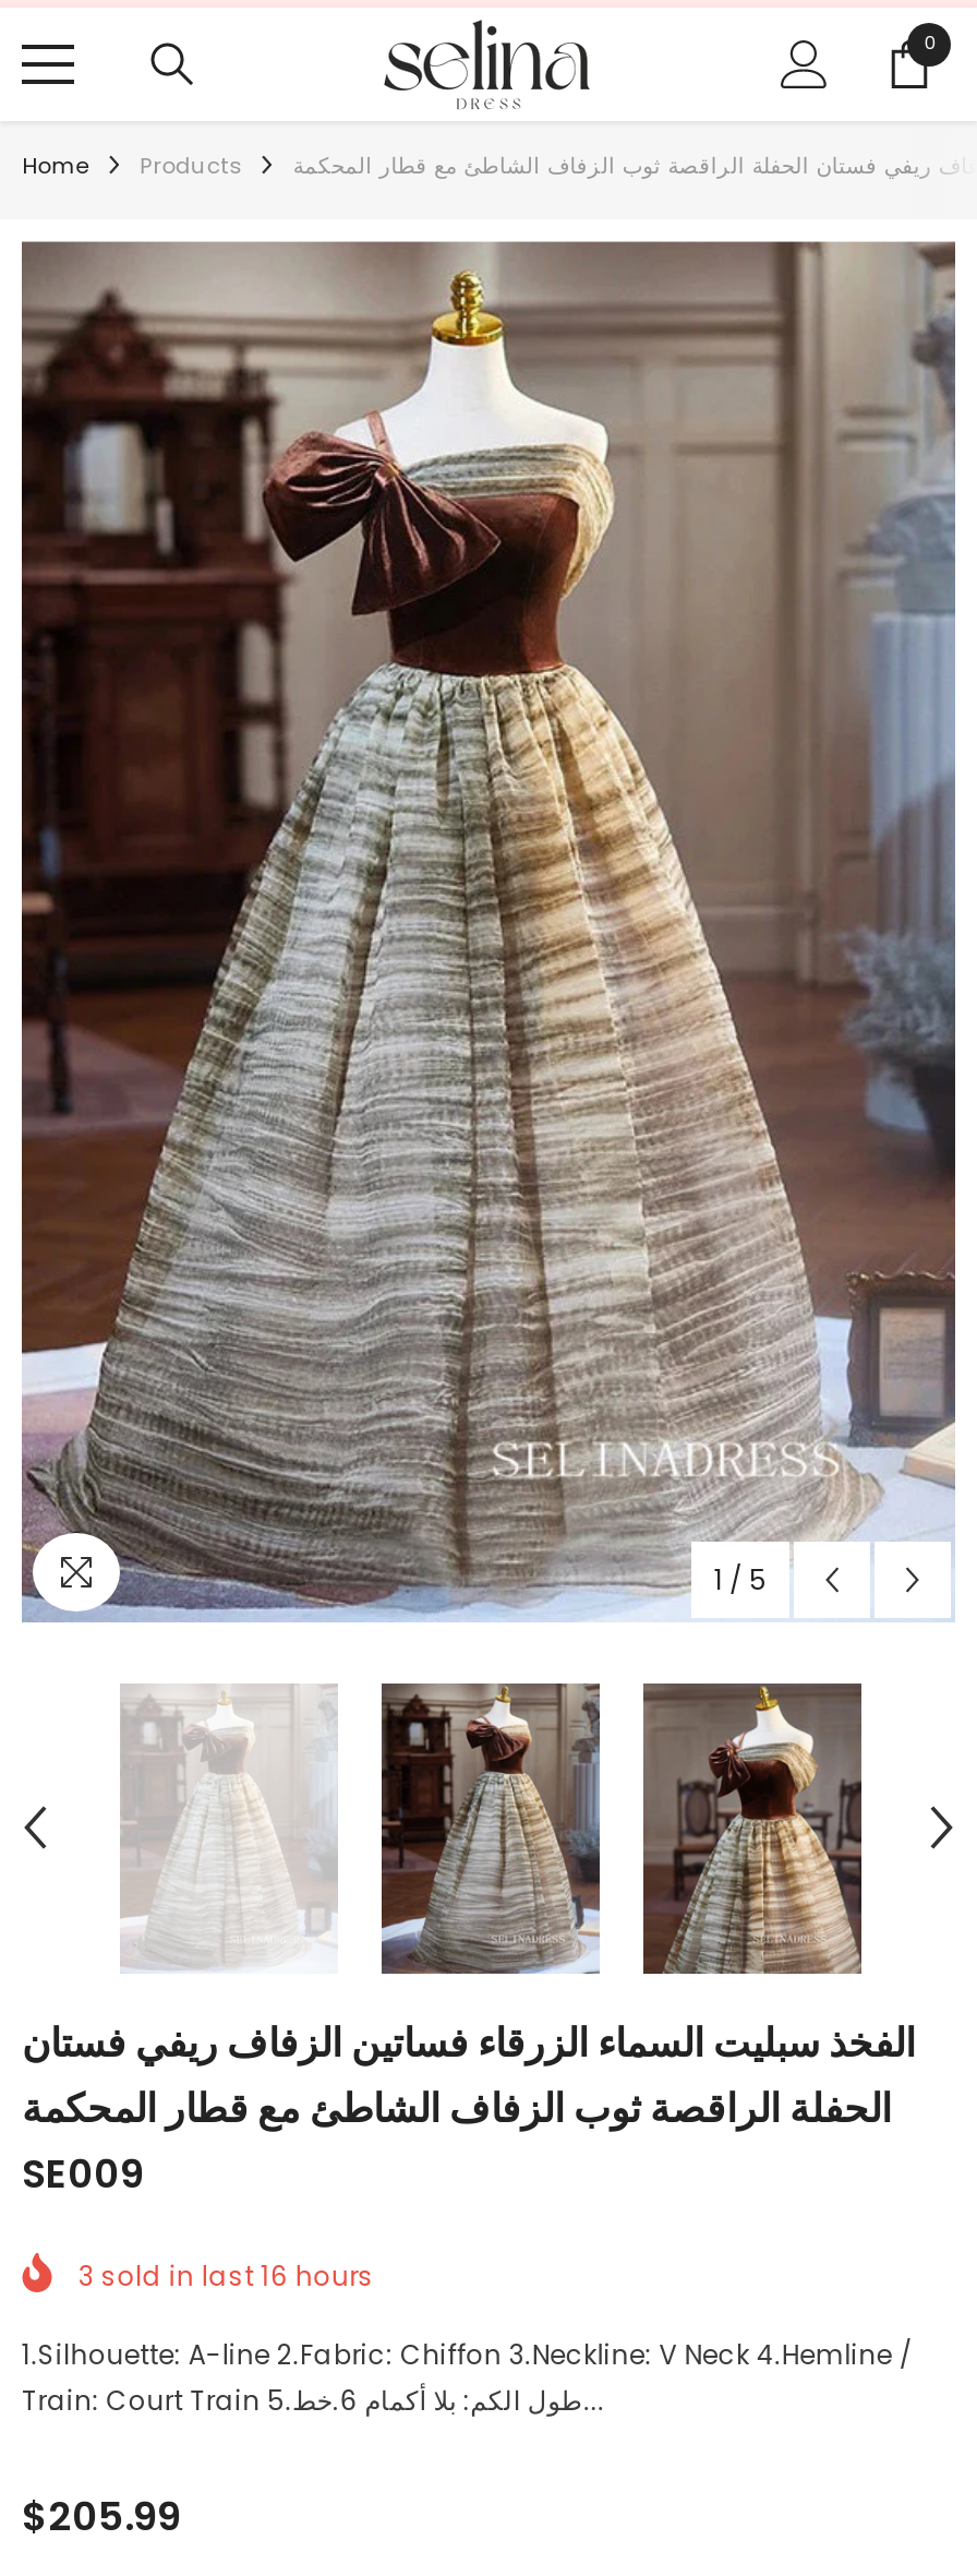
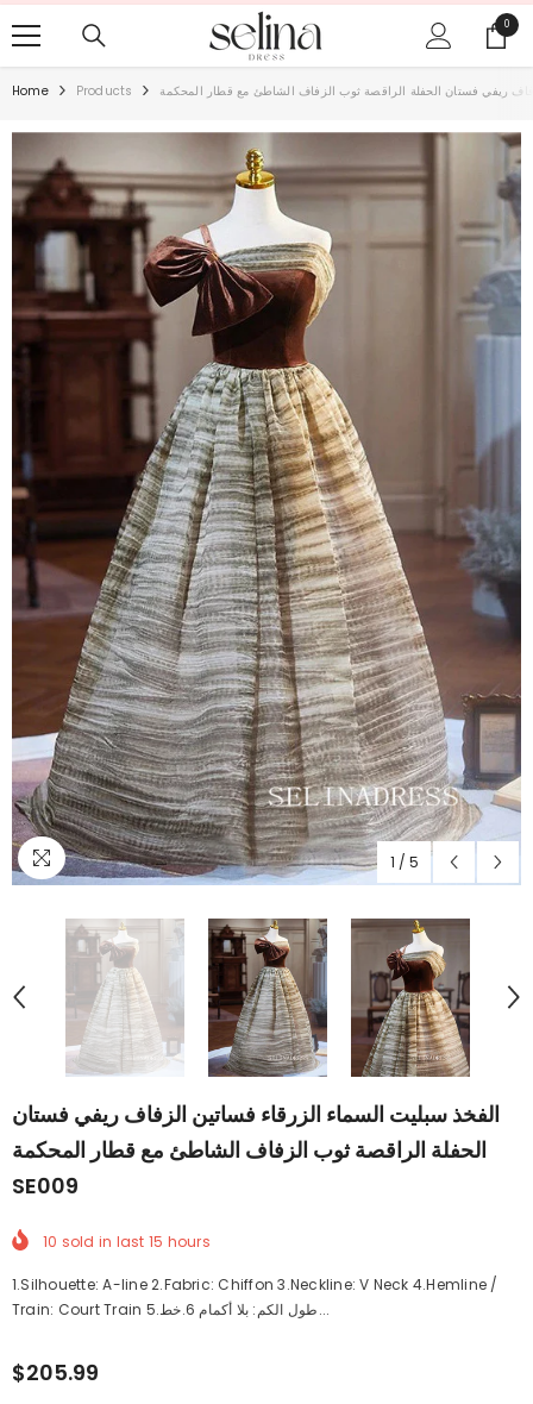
- 3 sold in last 16 hours
+ 10 sold in last 15 hours
